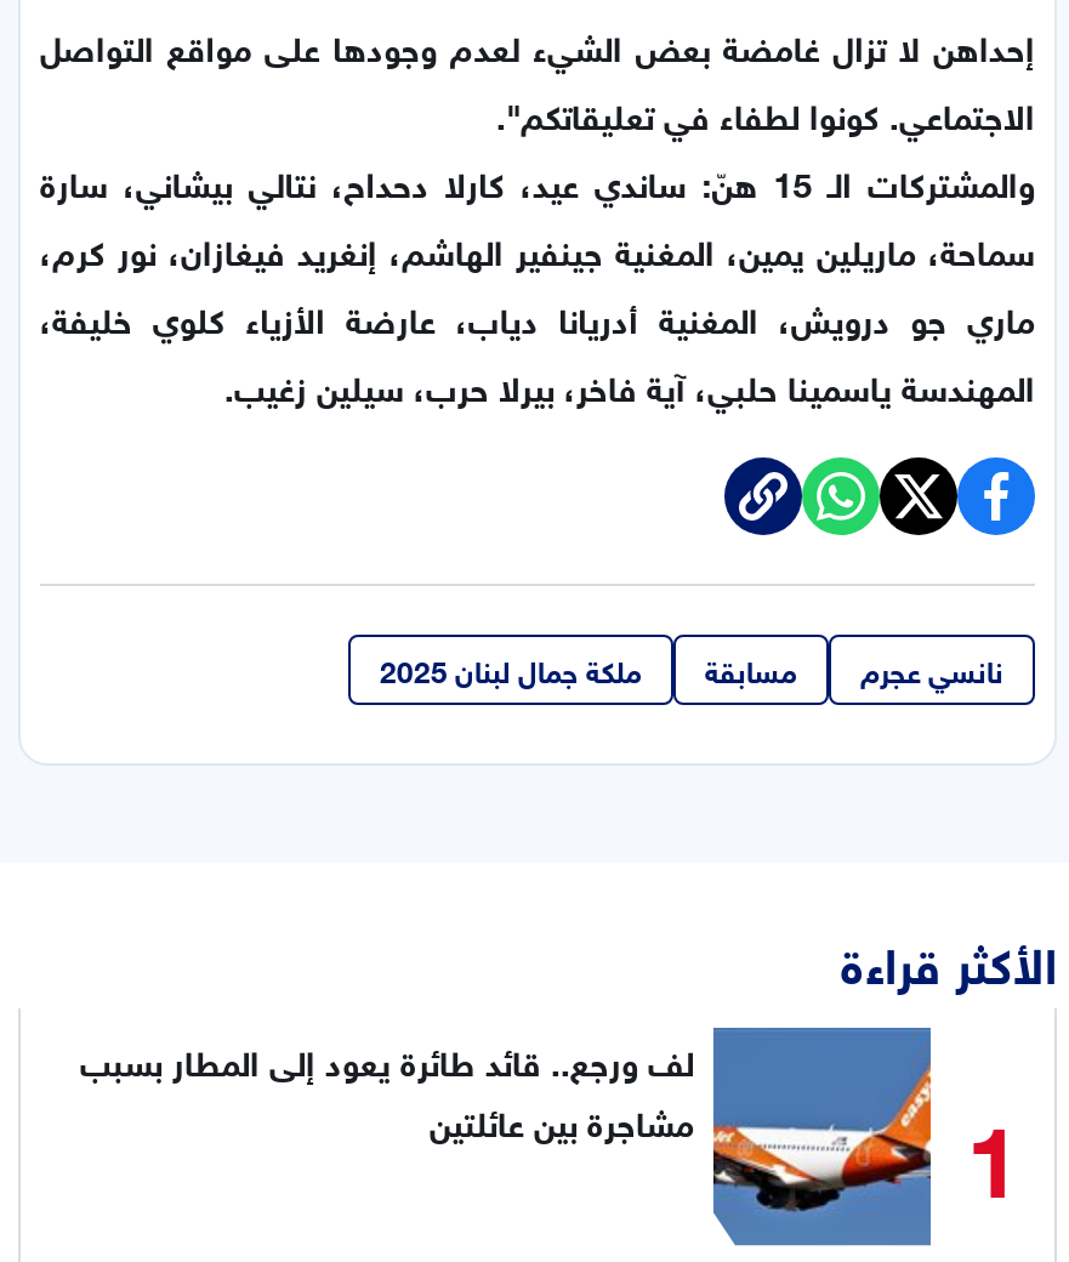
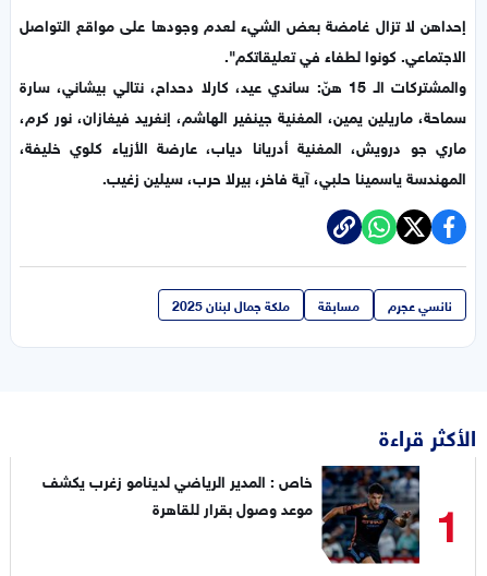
- [image]
- لف ورجع.. قائد طائرة يعود إلى المطار بسبب
- مشاجرة بين عائلتين
+ [image]
+ خاص : المدير الرياضي لدينامو زغرب يكشف
+ موعد وصول بقرار للقاهرة
